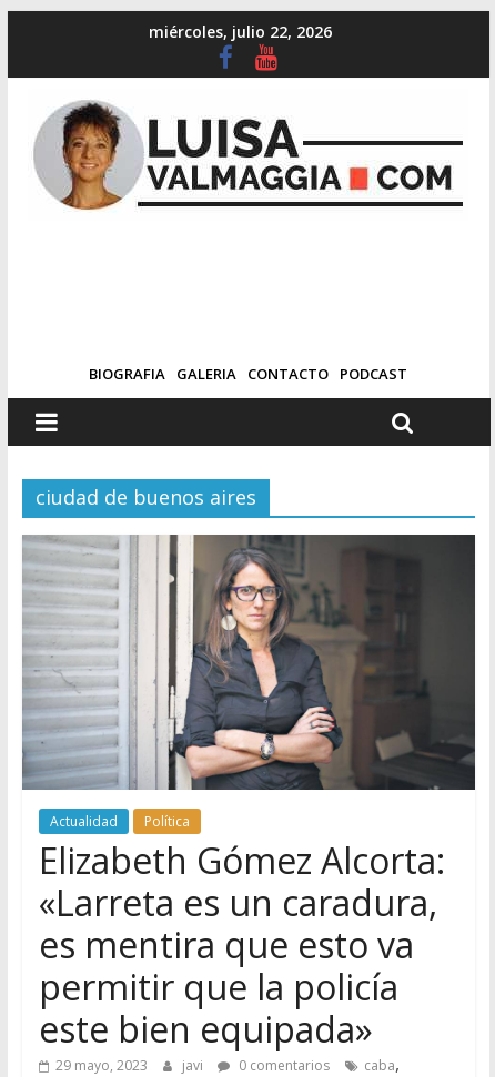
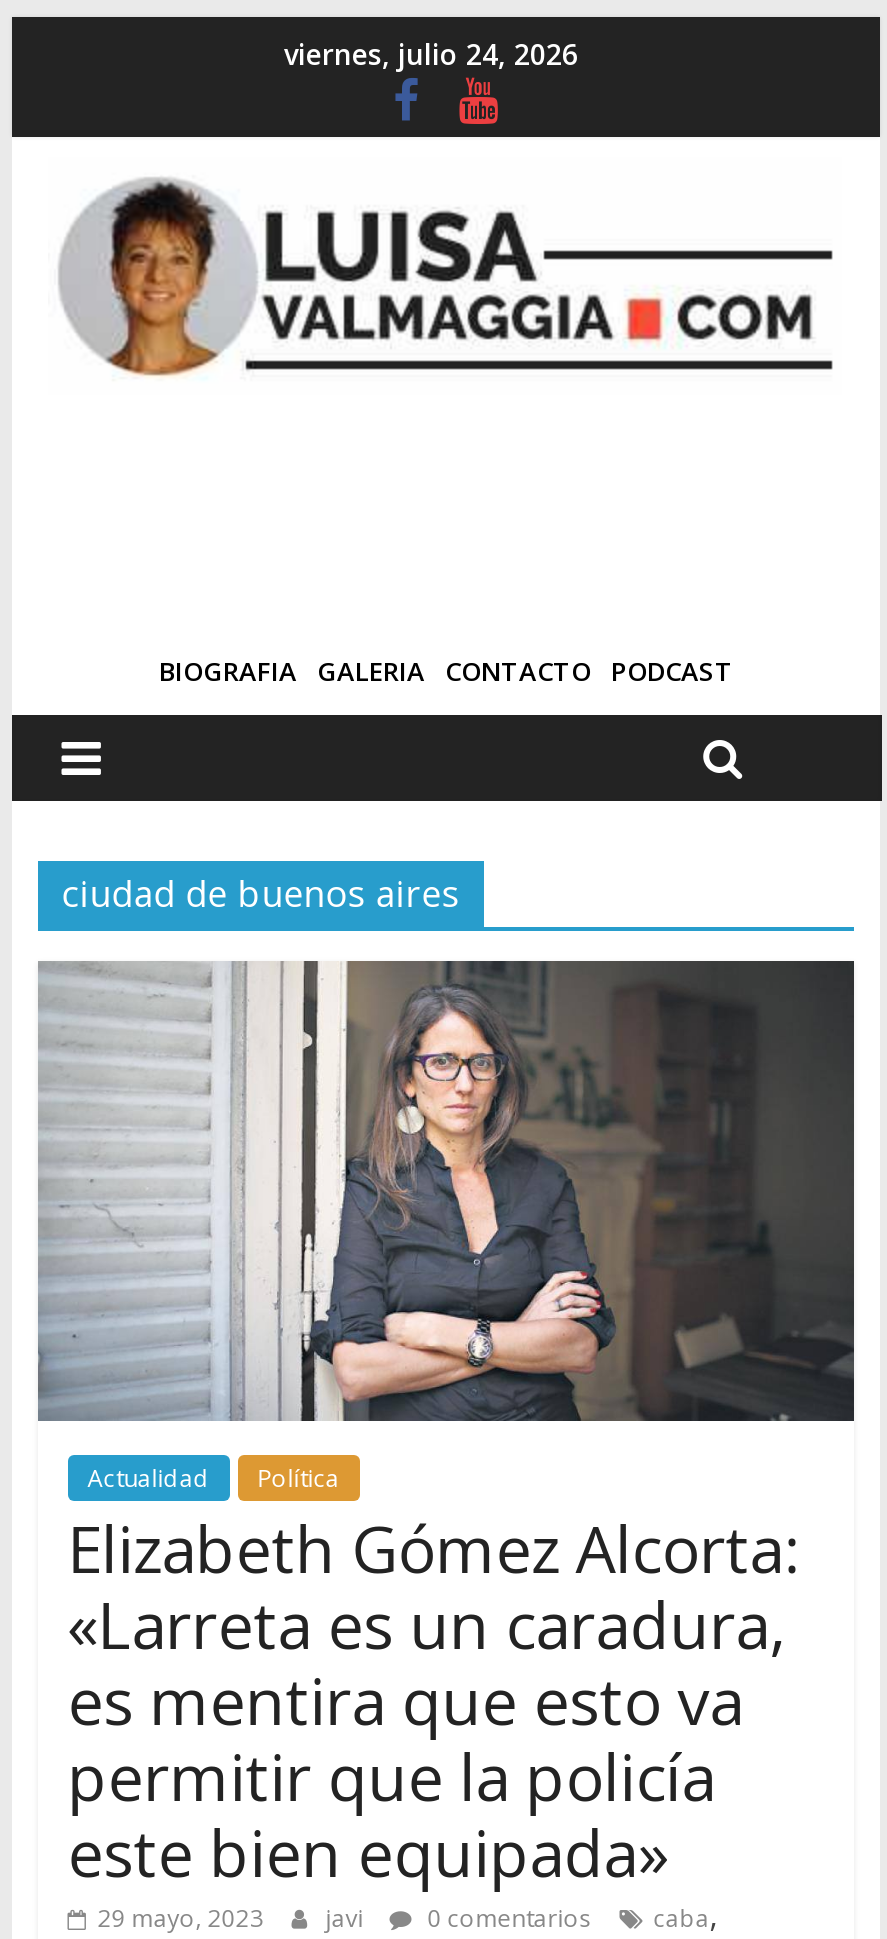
- miércoles, julio 22, 2026
+ viernes, julio 24, 2026
